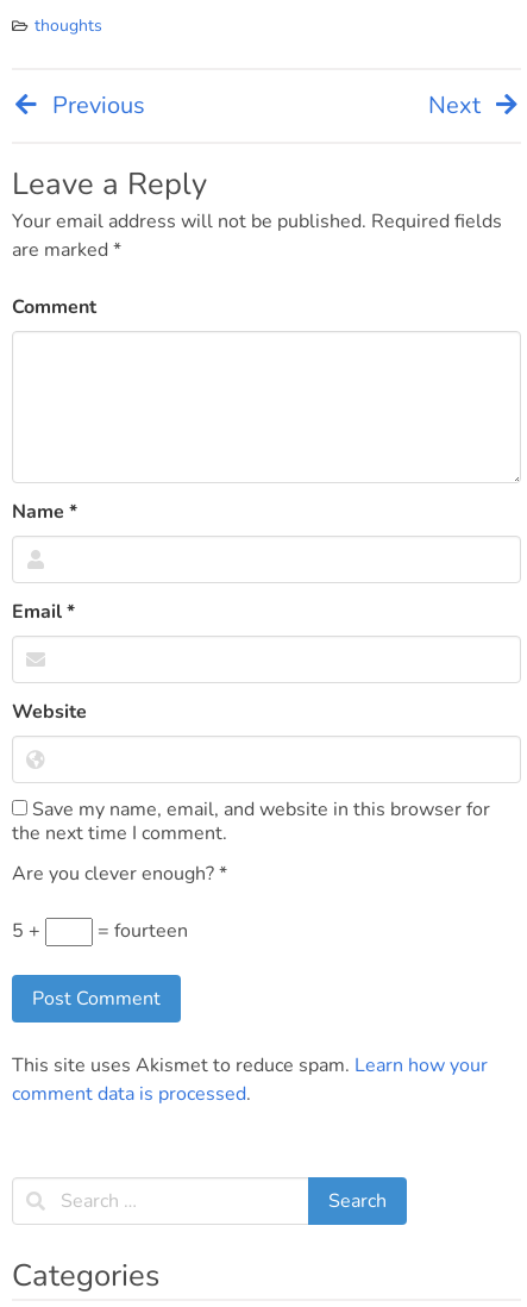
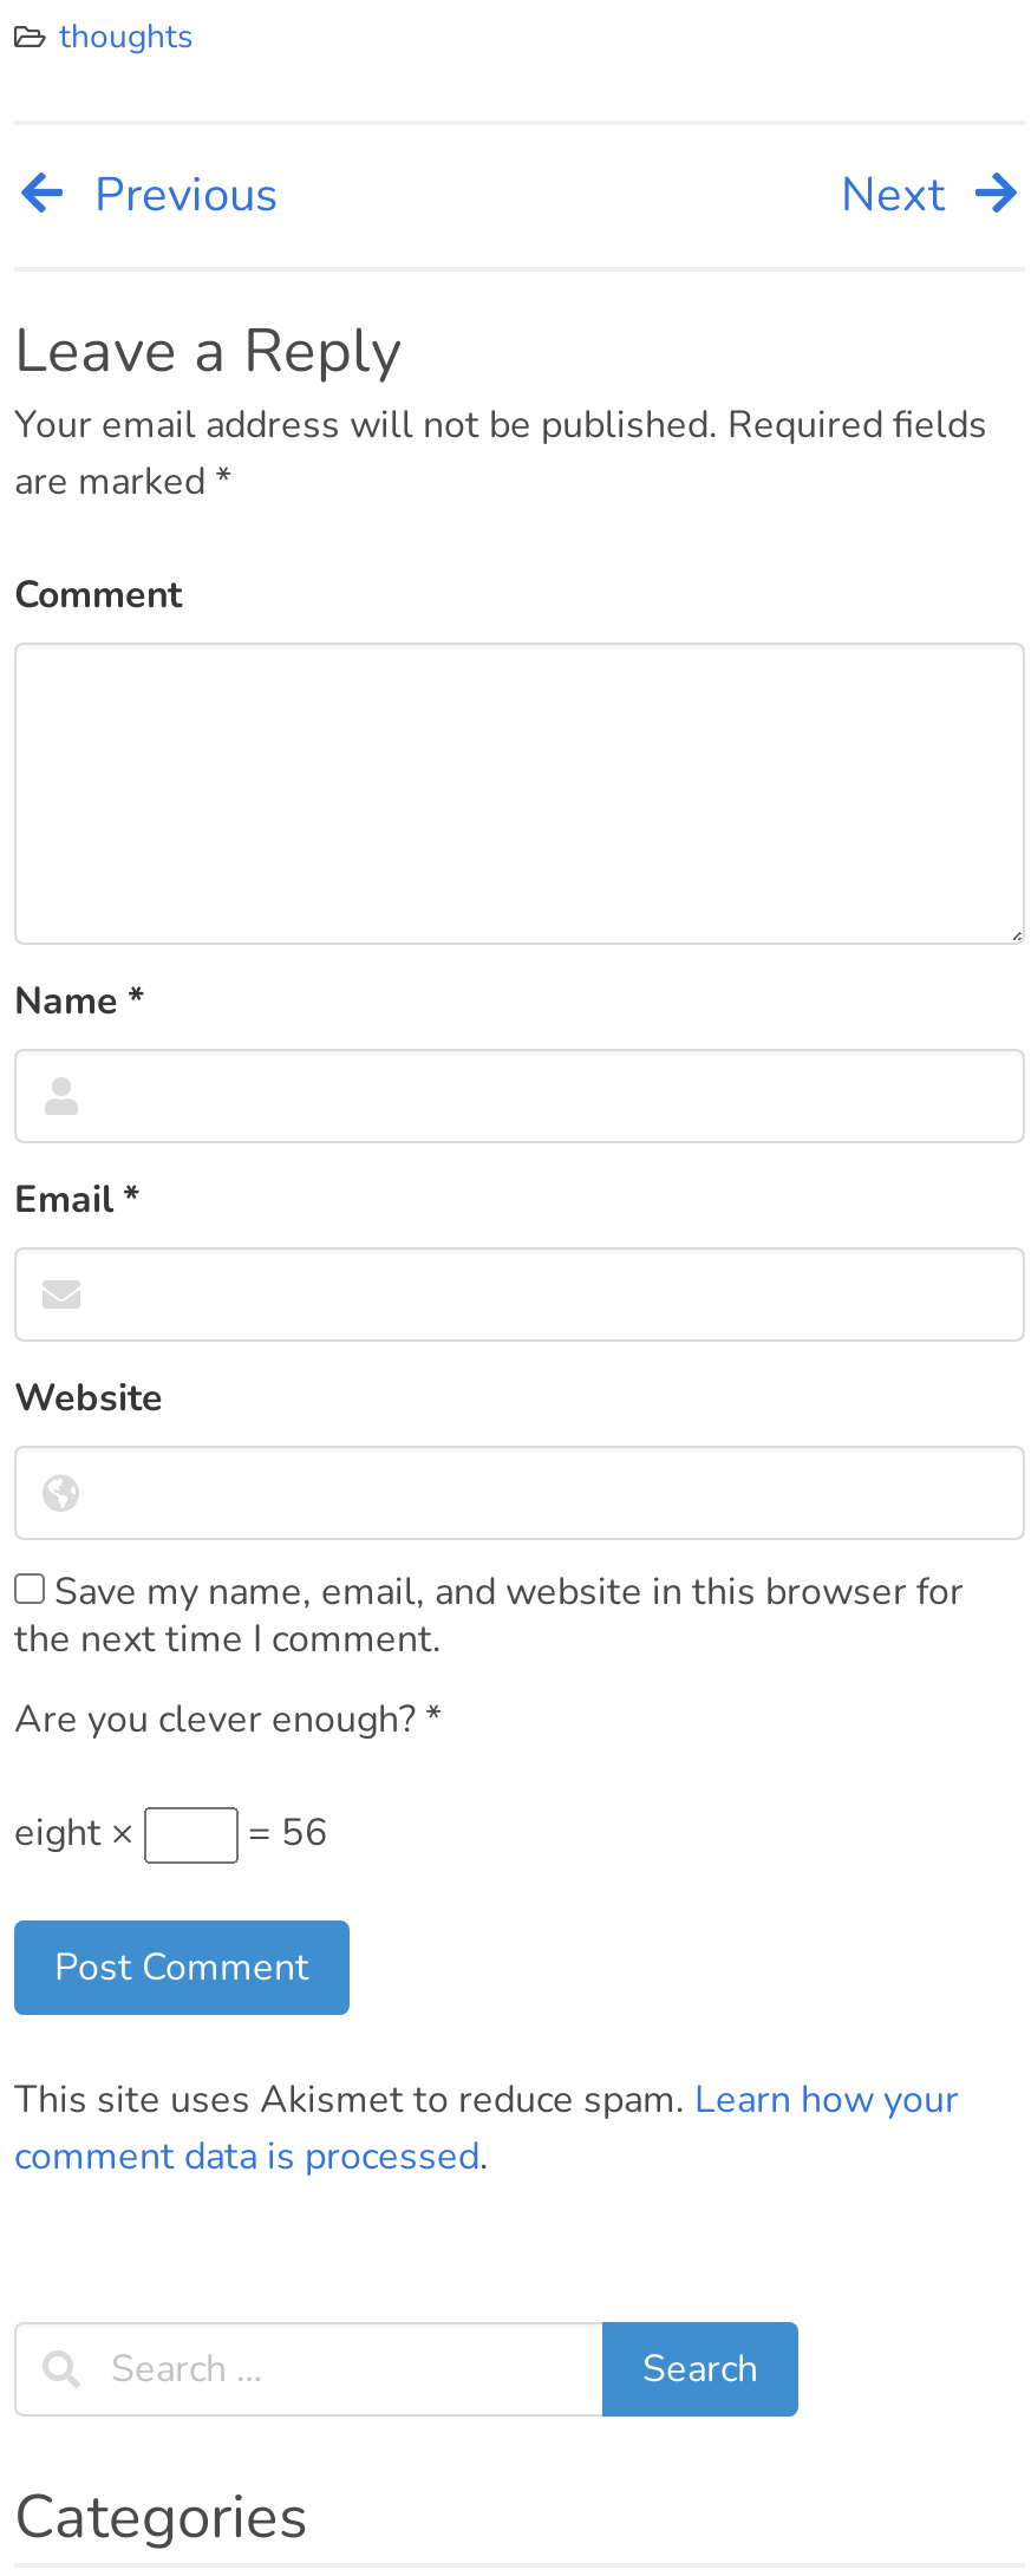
- 5 +
- = fourteen
+ eight ×
+ = 56
